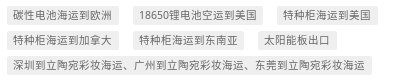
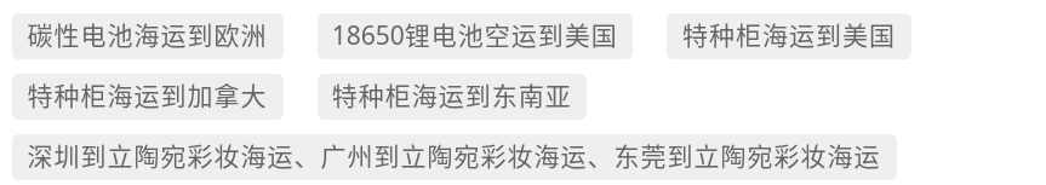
- 太阳能板出口
